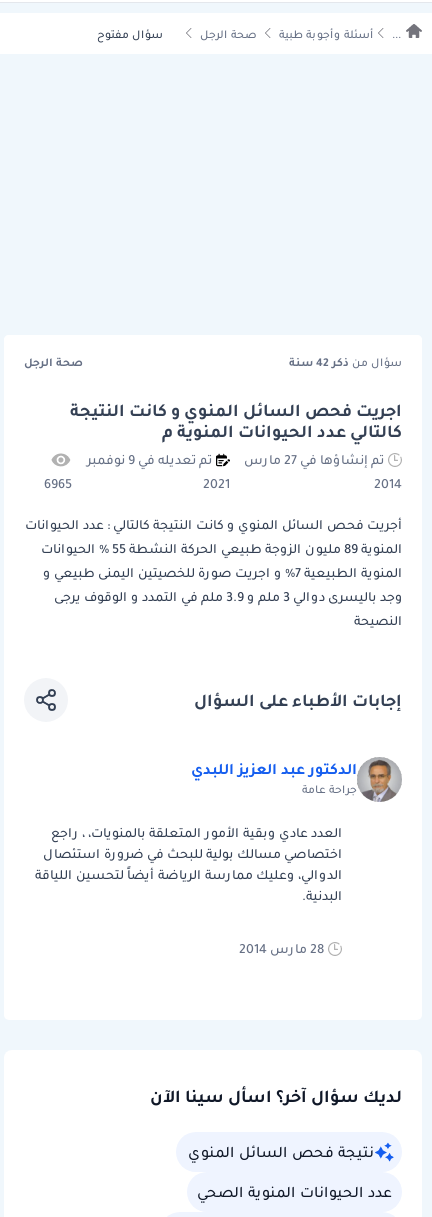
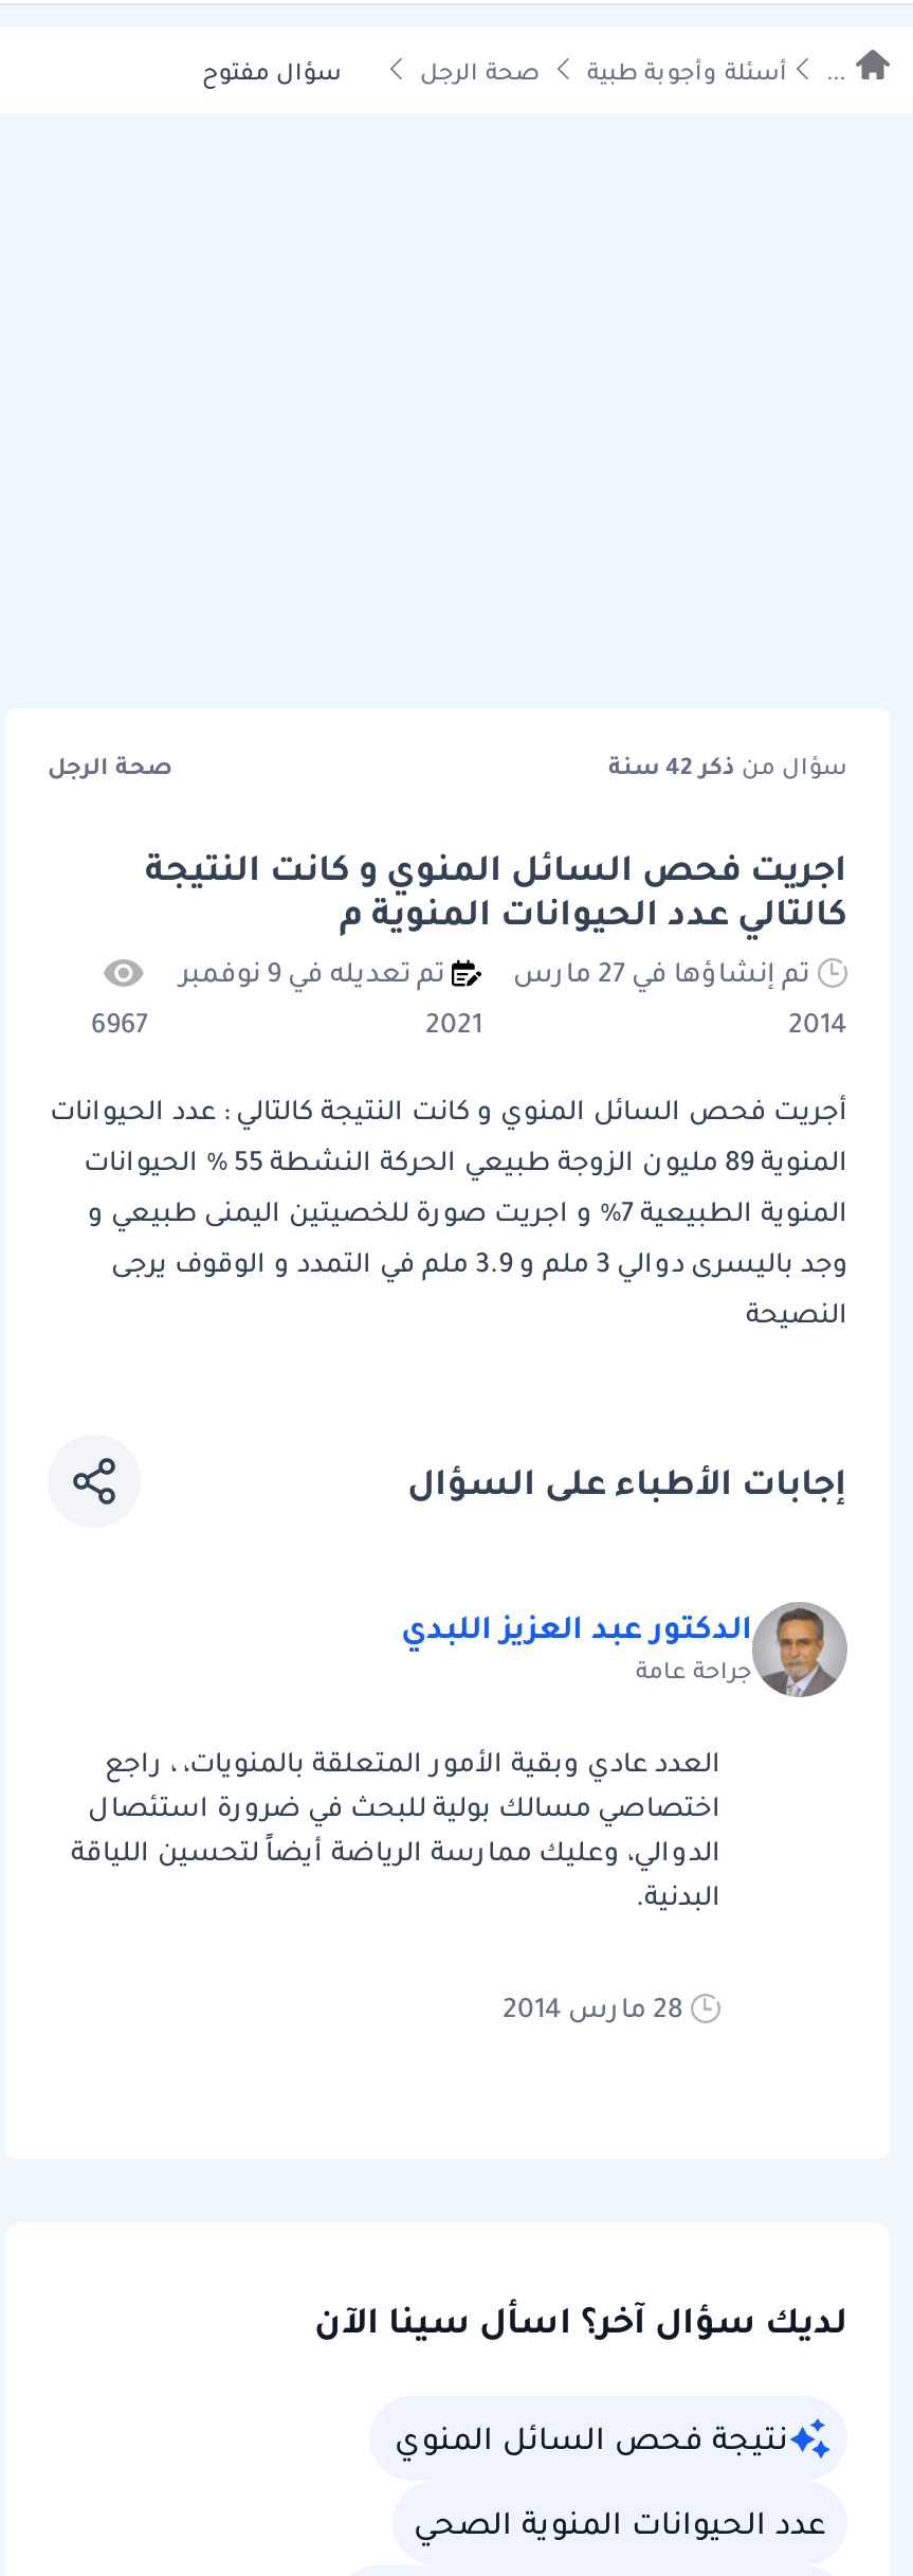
- 6965
+ 6967
